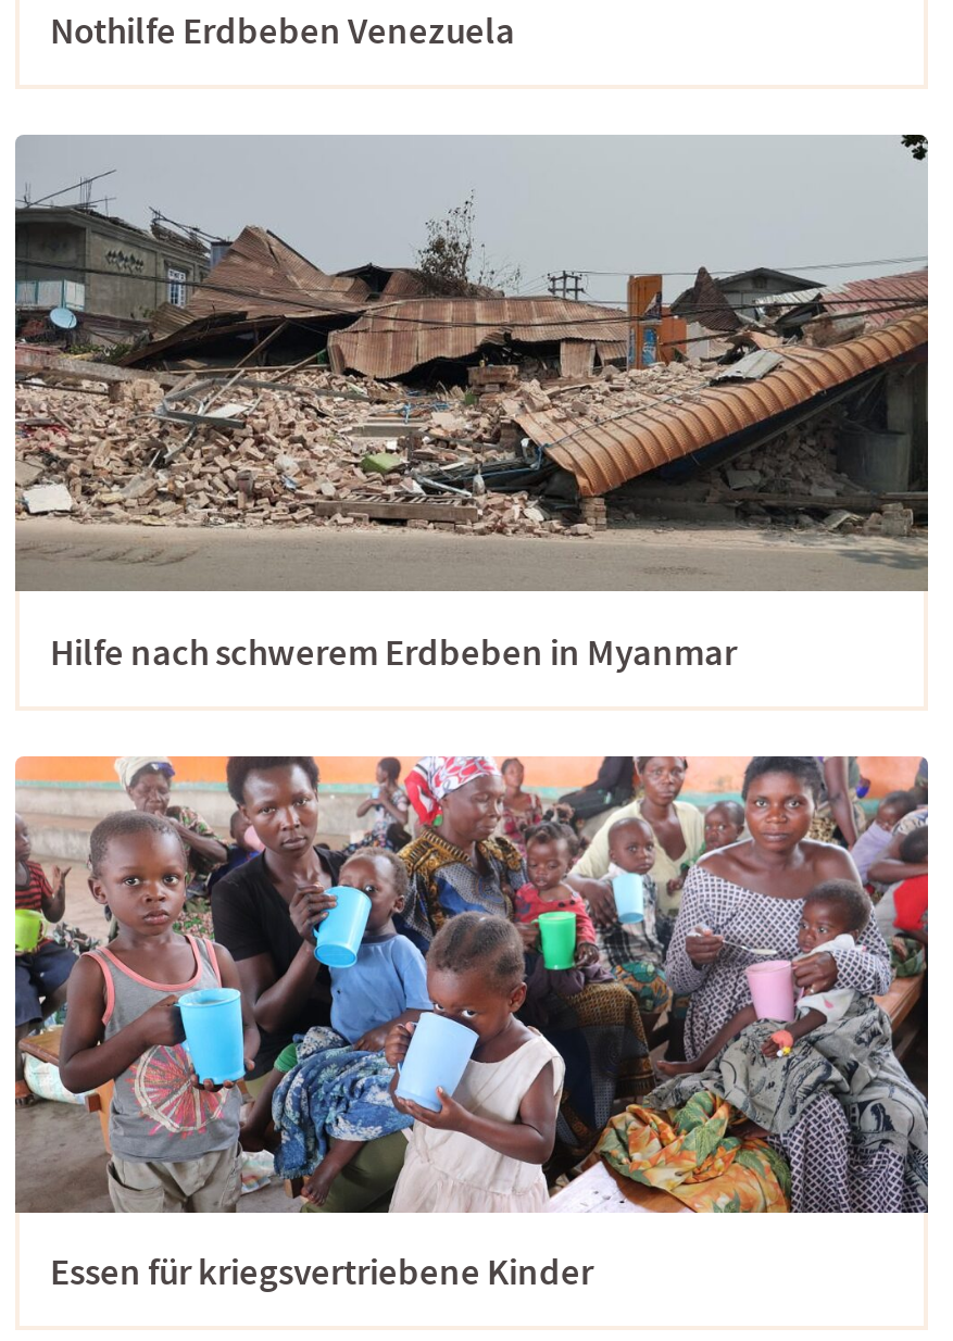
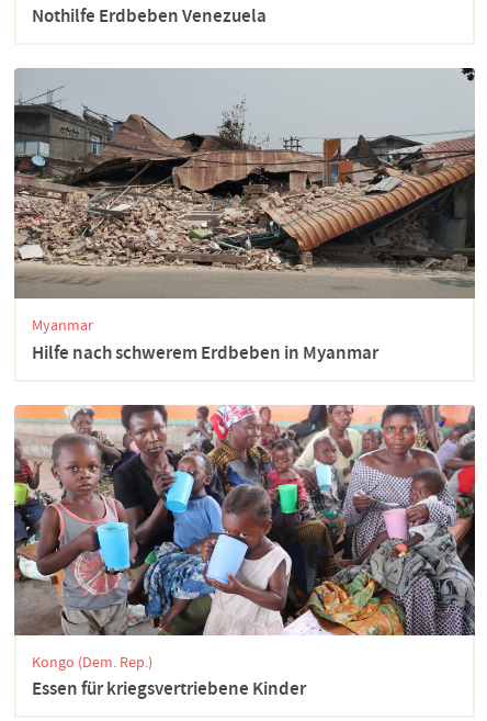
+ Myanmar

+ Kongo (Dem. Rep.)
